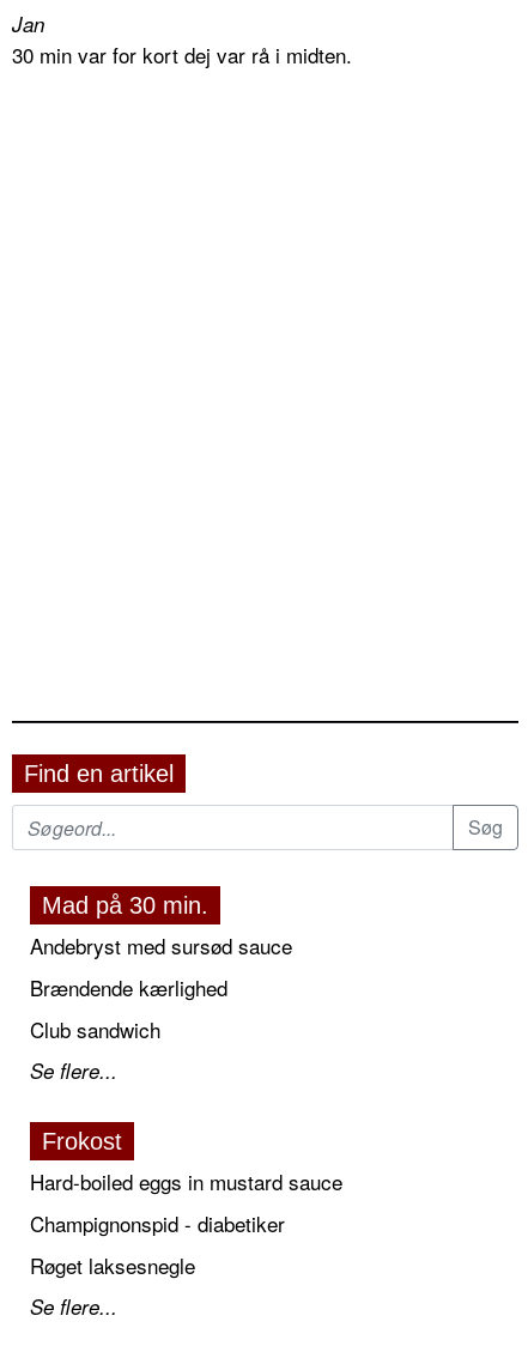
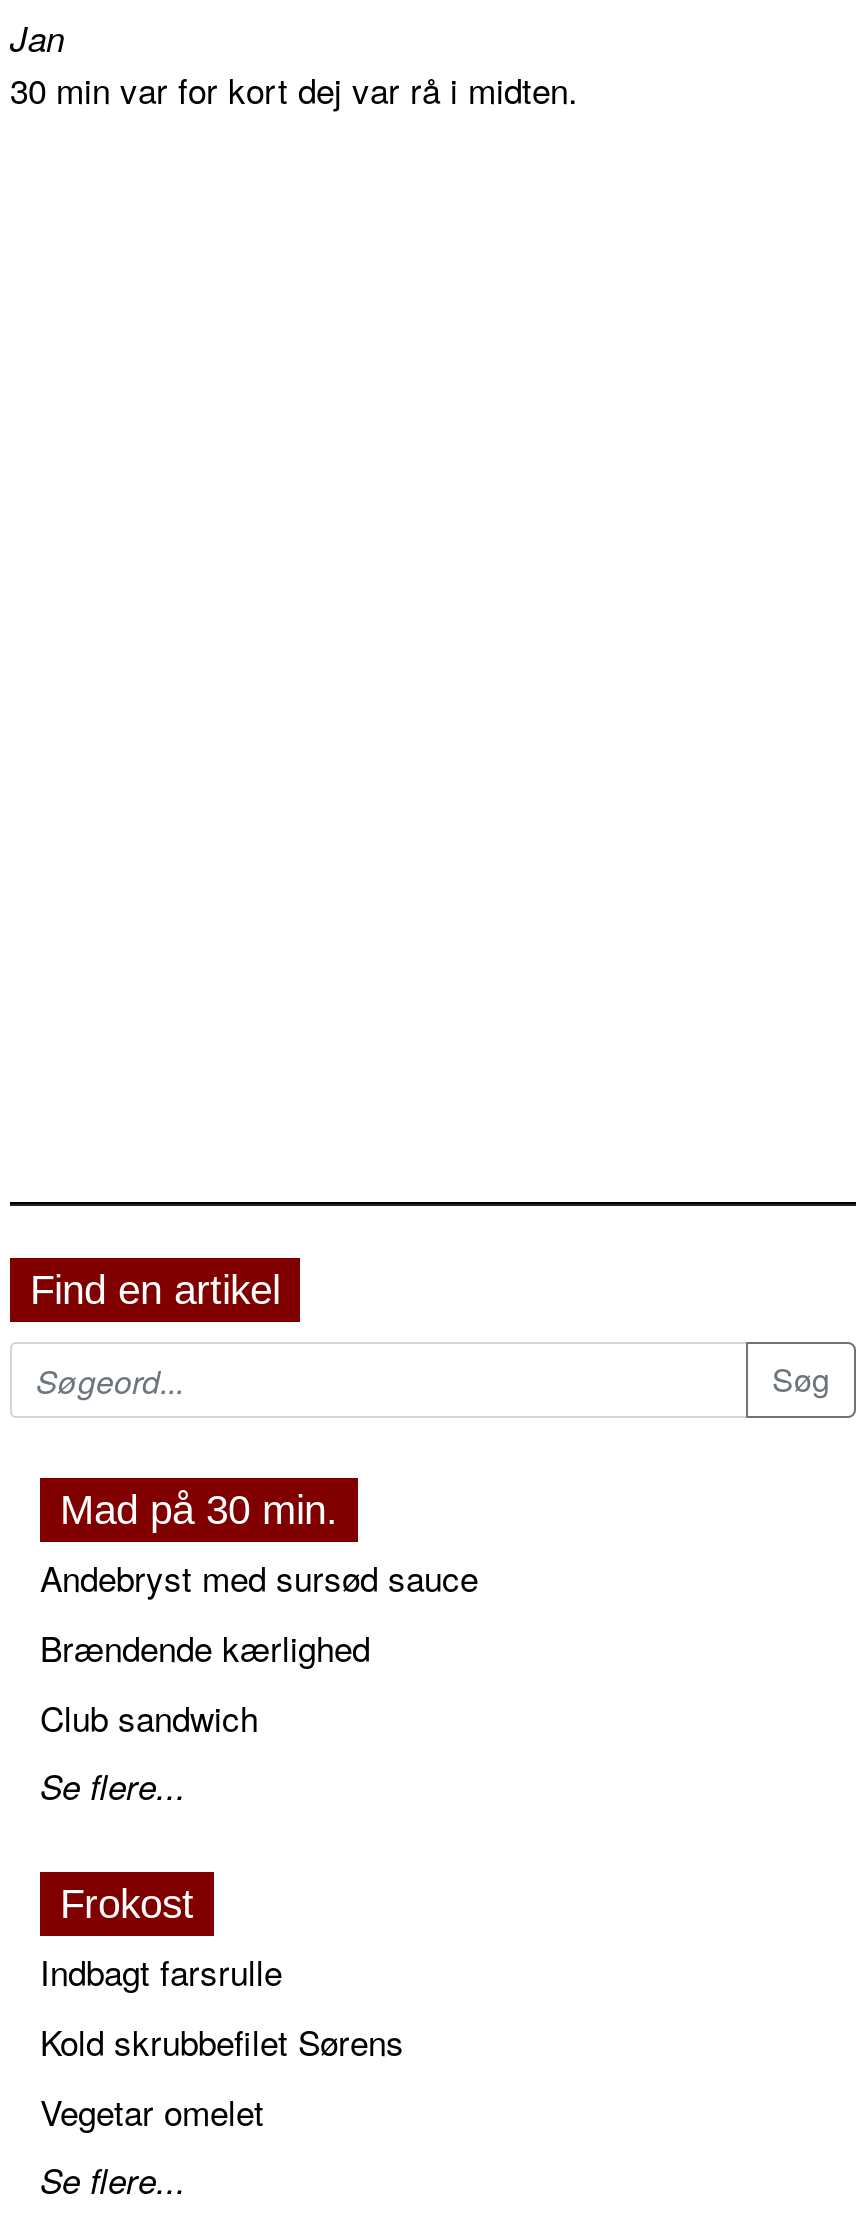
- Hard-boiled eggs in mustard sauce
- Champignonspid - diabetiker
- Røget laksesnegle
+ Indbagt farsrulle
+ Kold skrubbefilet Sørens
+ Vegetar omelet
